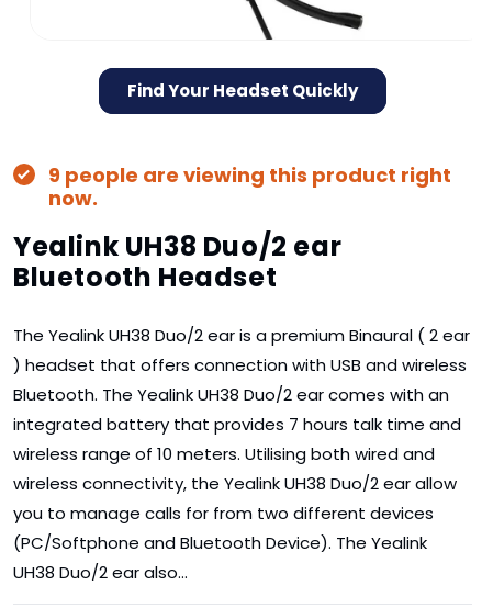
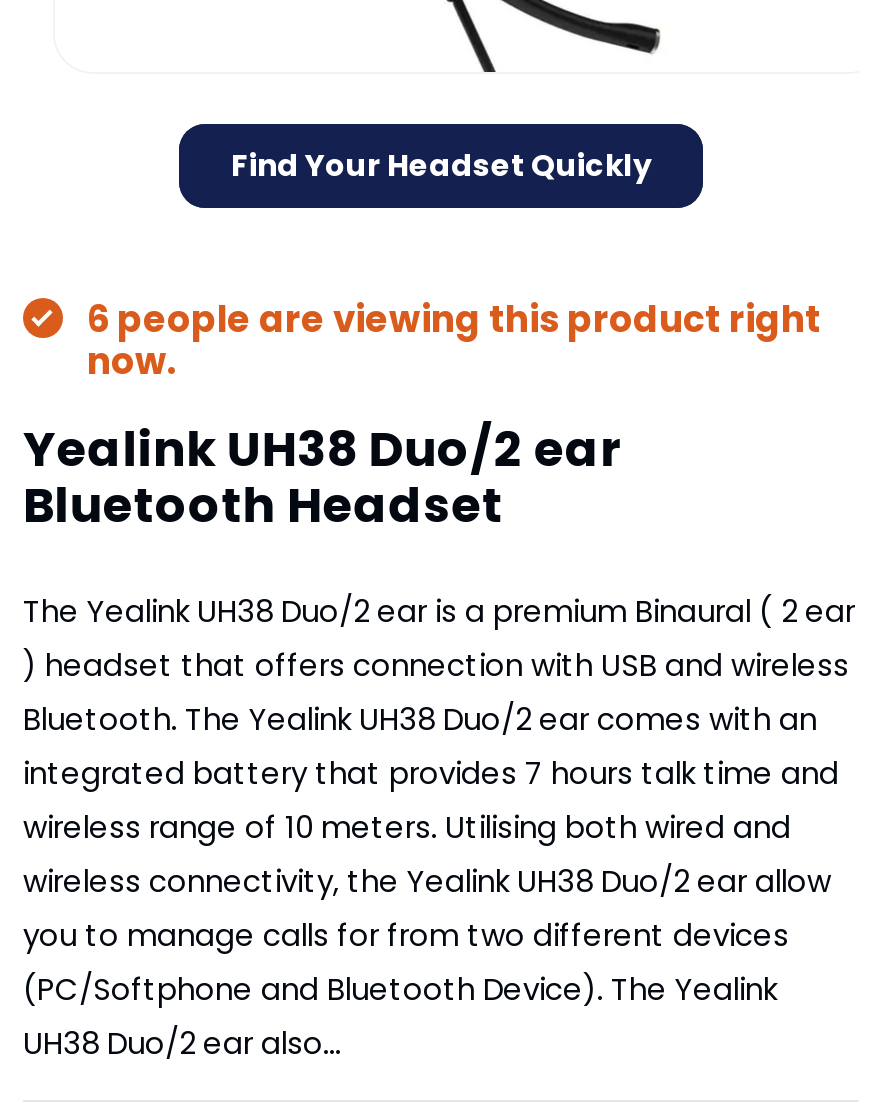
- 9 people are viewing this product right
+ 6 people are viewing this product right
